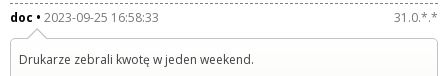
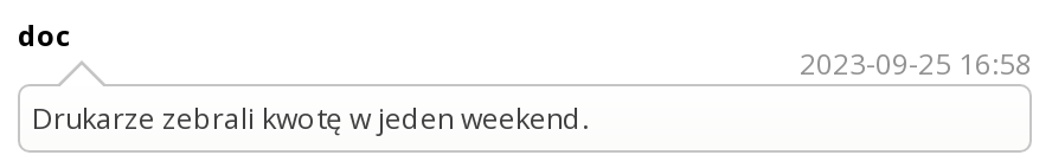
- 2023-09-25 16:58:33
- 31.0.*.*
+ 2023-09-25 16:58
